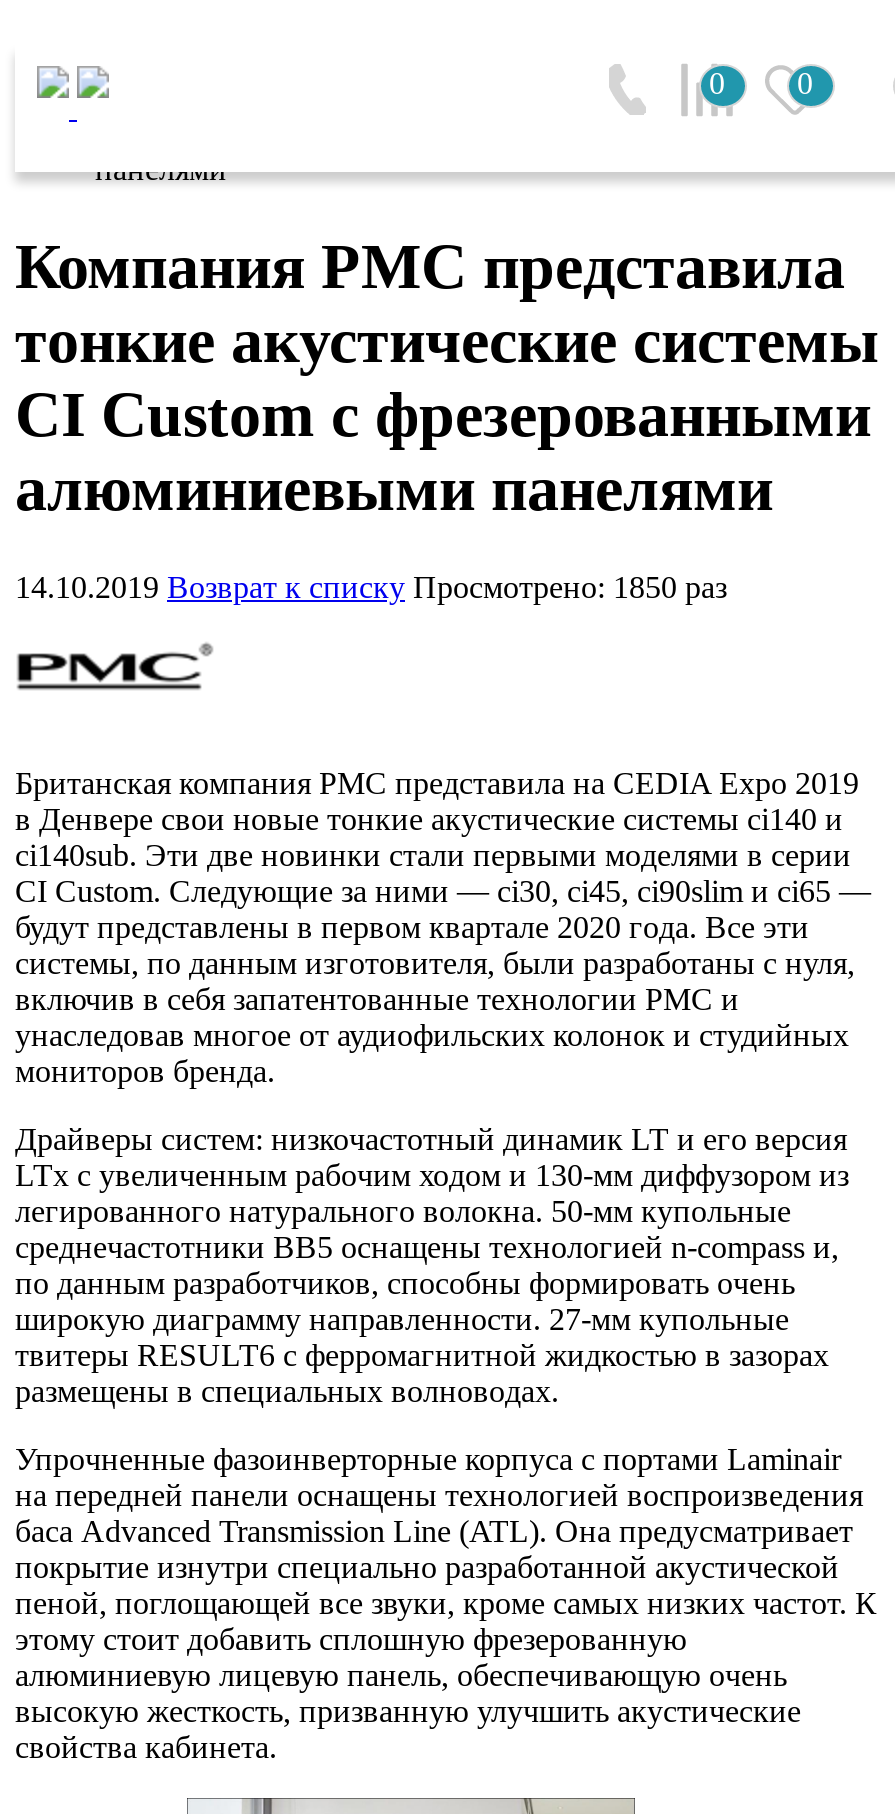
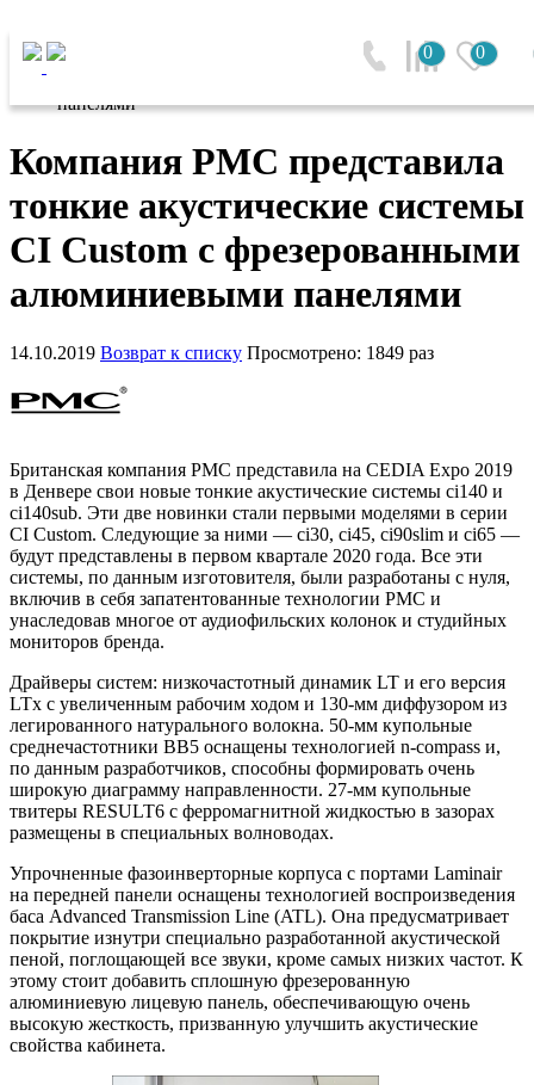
- 14.10.2019 Возврат к списку Просмотрено: 1850 раз
+ 14.10.2019 Возврат к списку Просмотрено: 1849 раз
